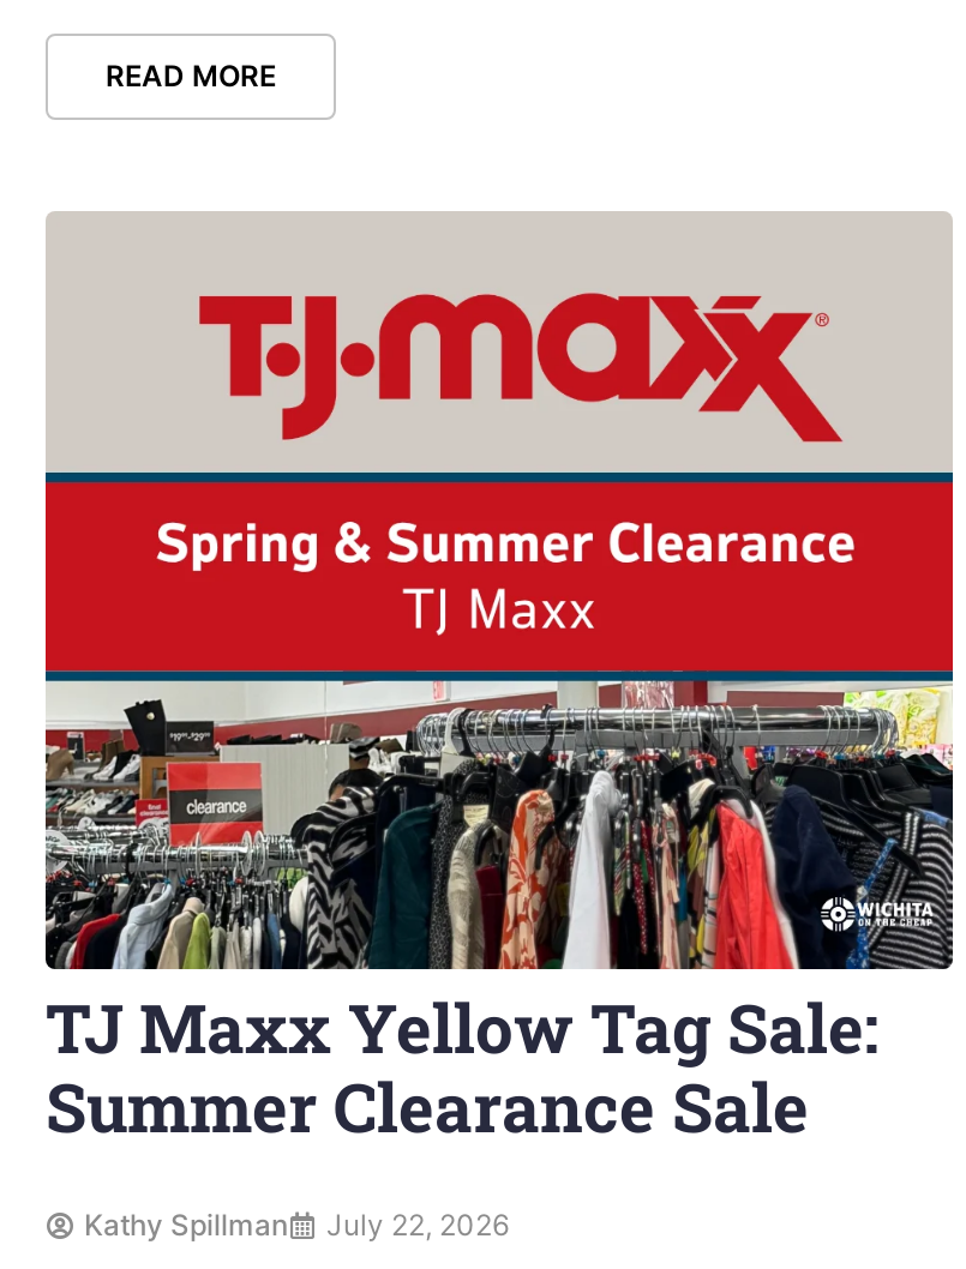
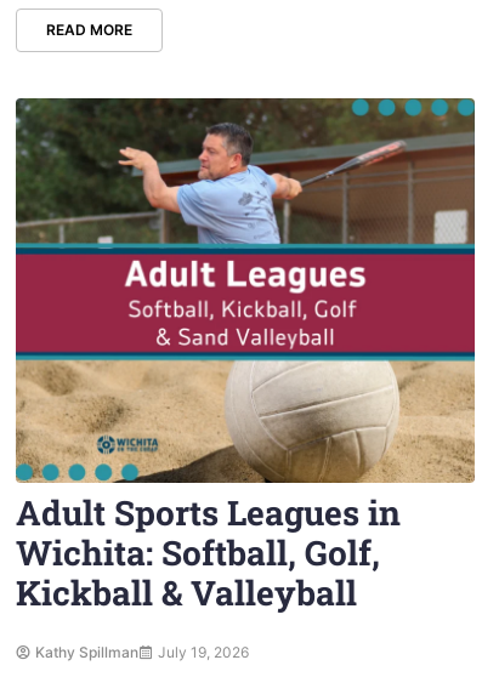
- [image]
- TJ Maxx Yellow Tag Sale:
- Summer Clearance Sale
+ [image]
+ Adult Sports Leagues in
+ Wichita: Softball, Golf,
+ Kickball & Valleyball

- Kathy Spillman July 22, 2026
+ Kathy Spillman July 19, 2026
